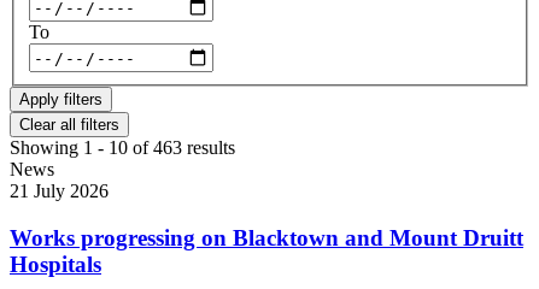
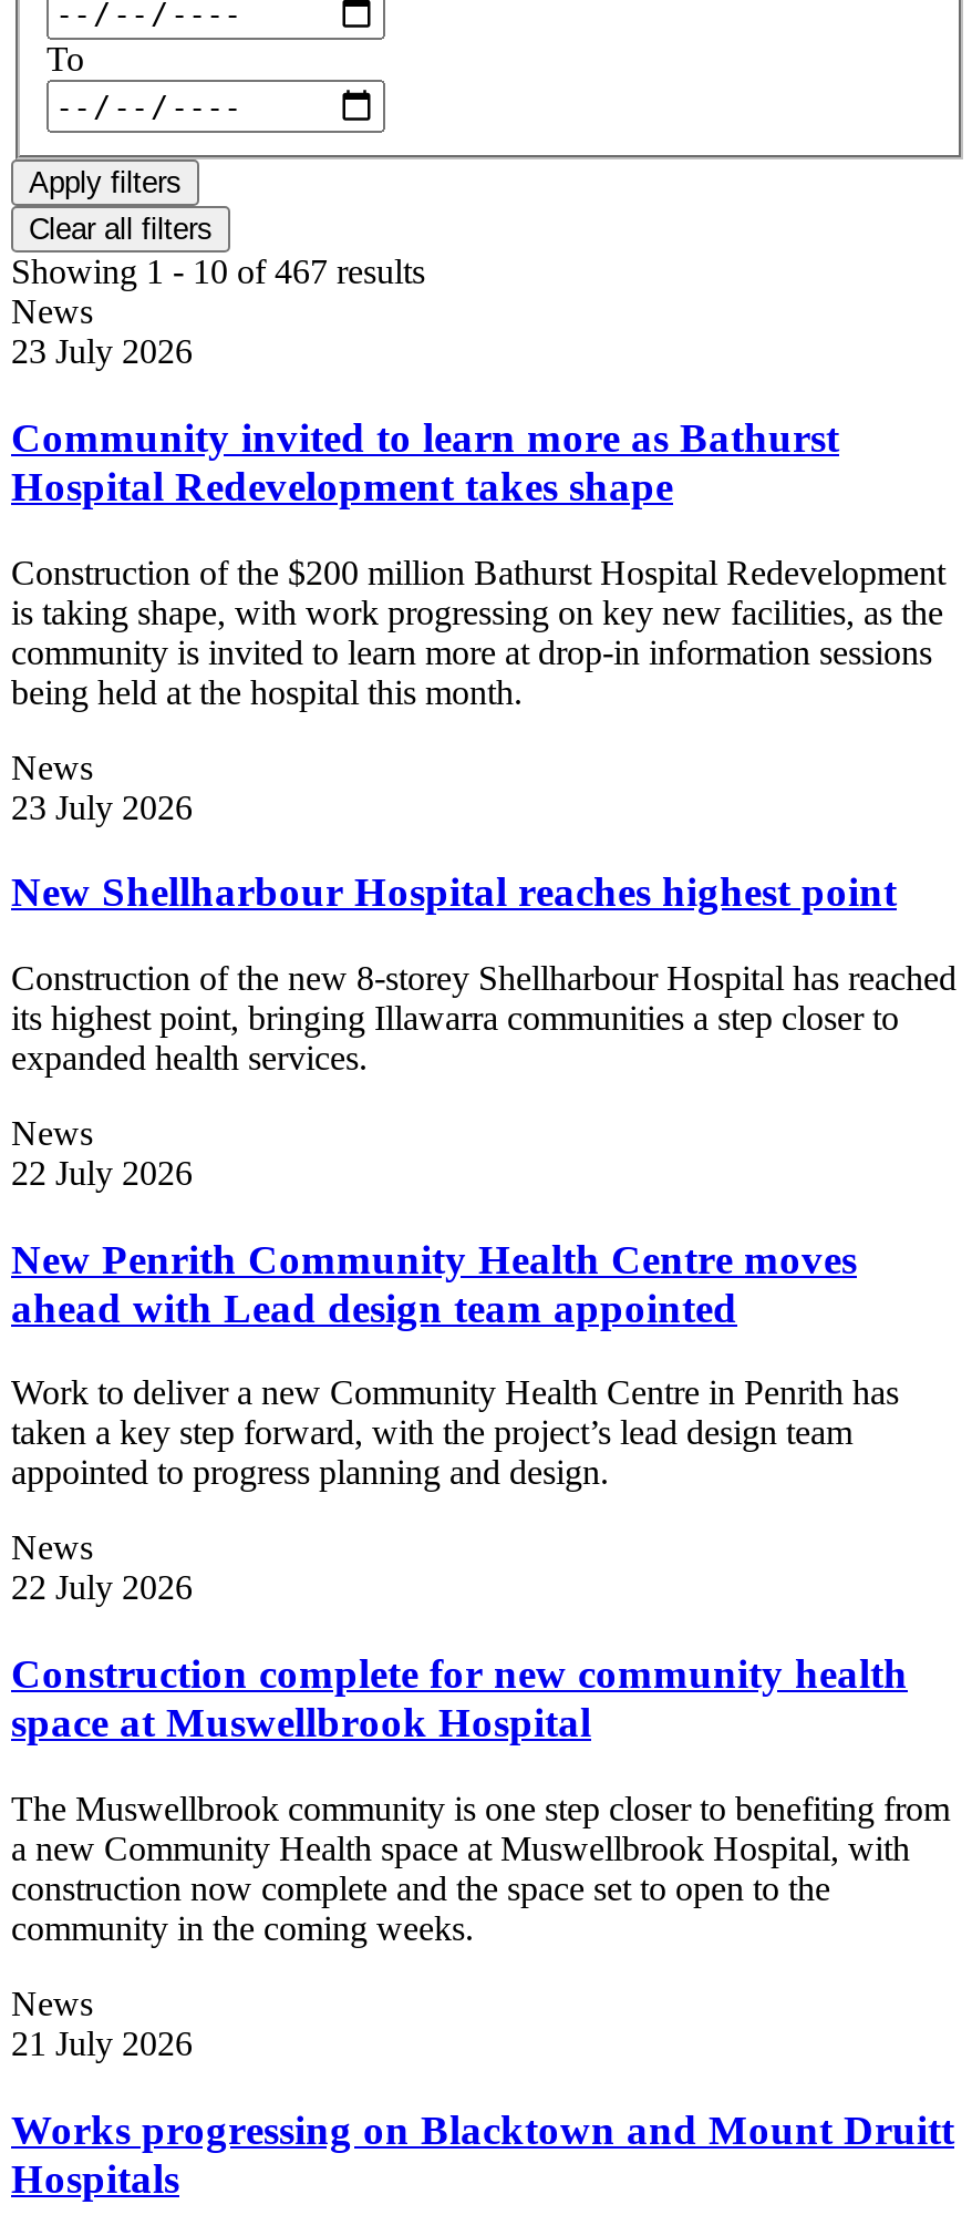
- Showing 1 - 10 of 463 results
+ Showing 1 - 10 of 467 results
+ News
+ 23 July 2026
+ Community invited to learn more as Bathurst
+ Hospital Redevelopment takes shape
+ Construction of the $200 million Bathurst Hospital Redevelopment
+ is taking shape, with work progressing on key new facilities, as the
+ community is invited to learn more at drop-in information sessions
+ being held at the hospital this month.
+ News
+ 23 July 2026
+ New Shellharbour Hospital reaches highest point
+ Construction of the new 8-storey Shellharbour Hospital has reached
+ its highest point, bringing Illawarra communities a step closer to
+ expanded health services.
+ News
+ 22 July 2026
+ New Penrith Community Health Centre moves
+ ahead with Lead design team appointed
+ Work to deliver a new Community Health Centre in Penrith has
+ taken a key step forward, with the project’s lead design team
+ appointed to progress planning and design.
+ News
+ 22 July 2026
+ Construction complete for new community health
+ space at Muswellbrook Hospital
+ The Muswellbrook community is one step closer to benefiting from
+ a new Community Health space at Muswellbrook Hospital, with
+ construction now complete and the space set to open to the
+ community in the coming weeks.
